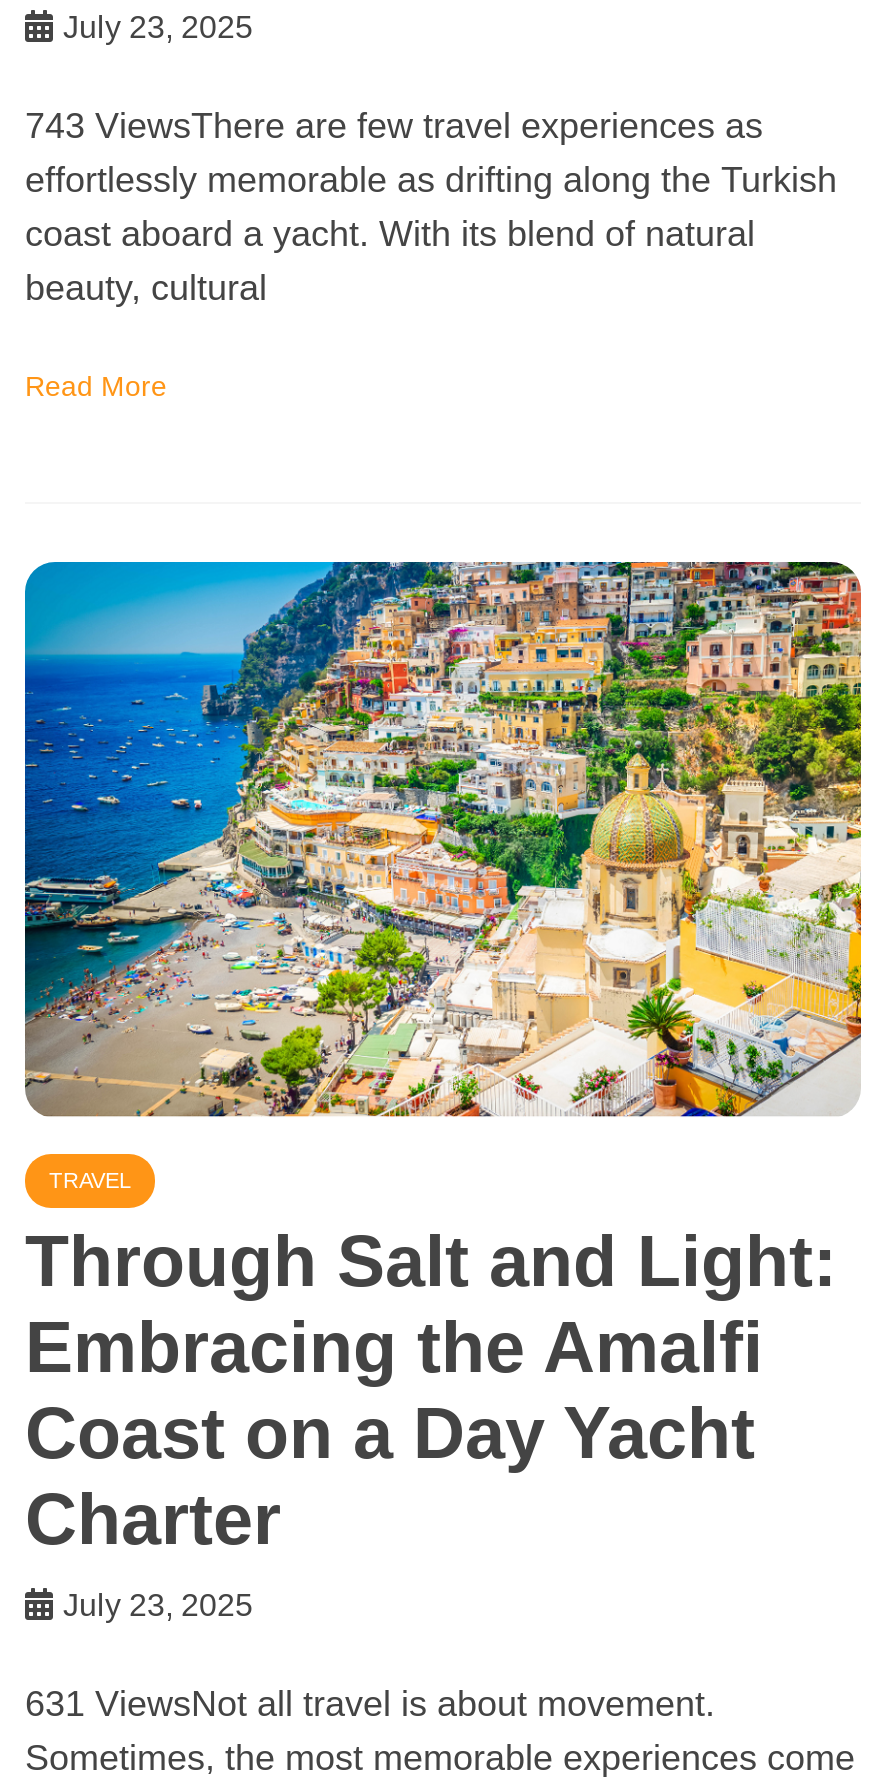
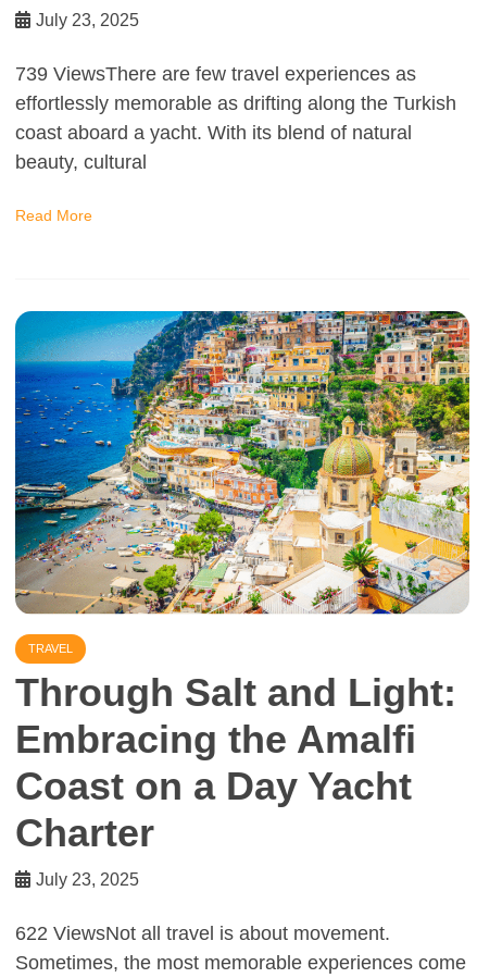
- 743 ViewsThere are few travel experiences as
+ 739 ViewsThere are few travel experiences as

- 631 ViewsNot all travel is about movement.
+ 622 ViewsNot all travel is about movement.
